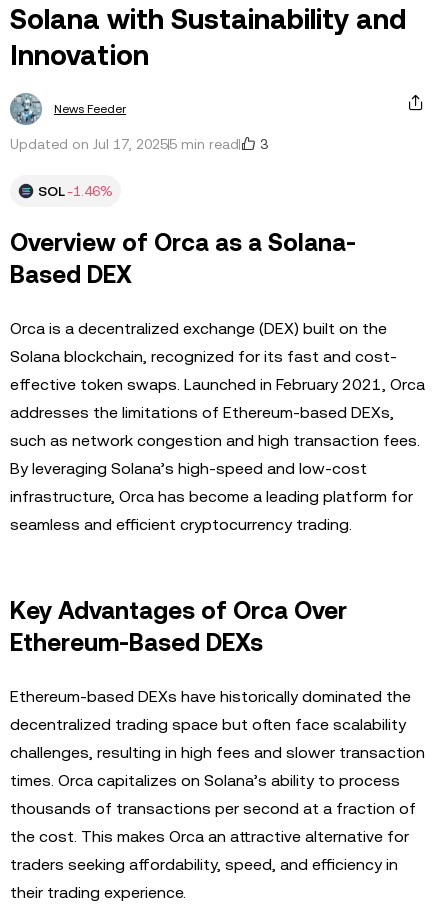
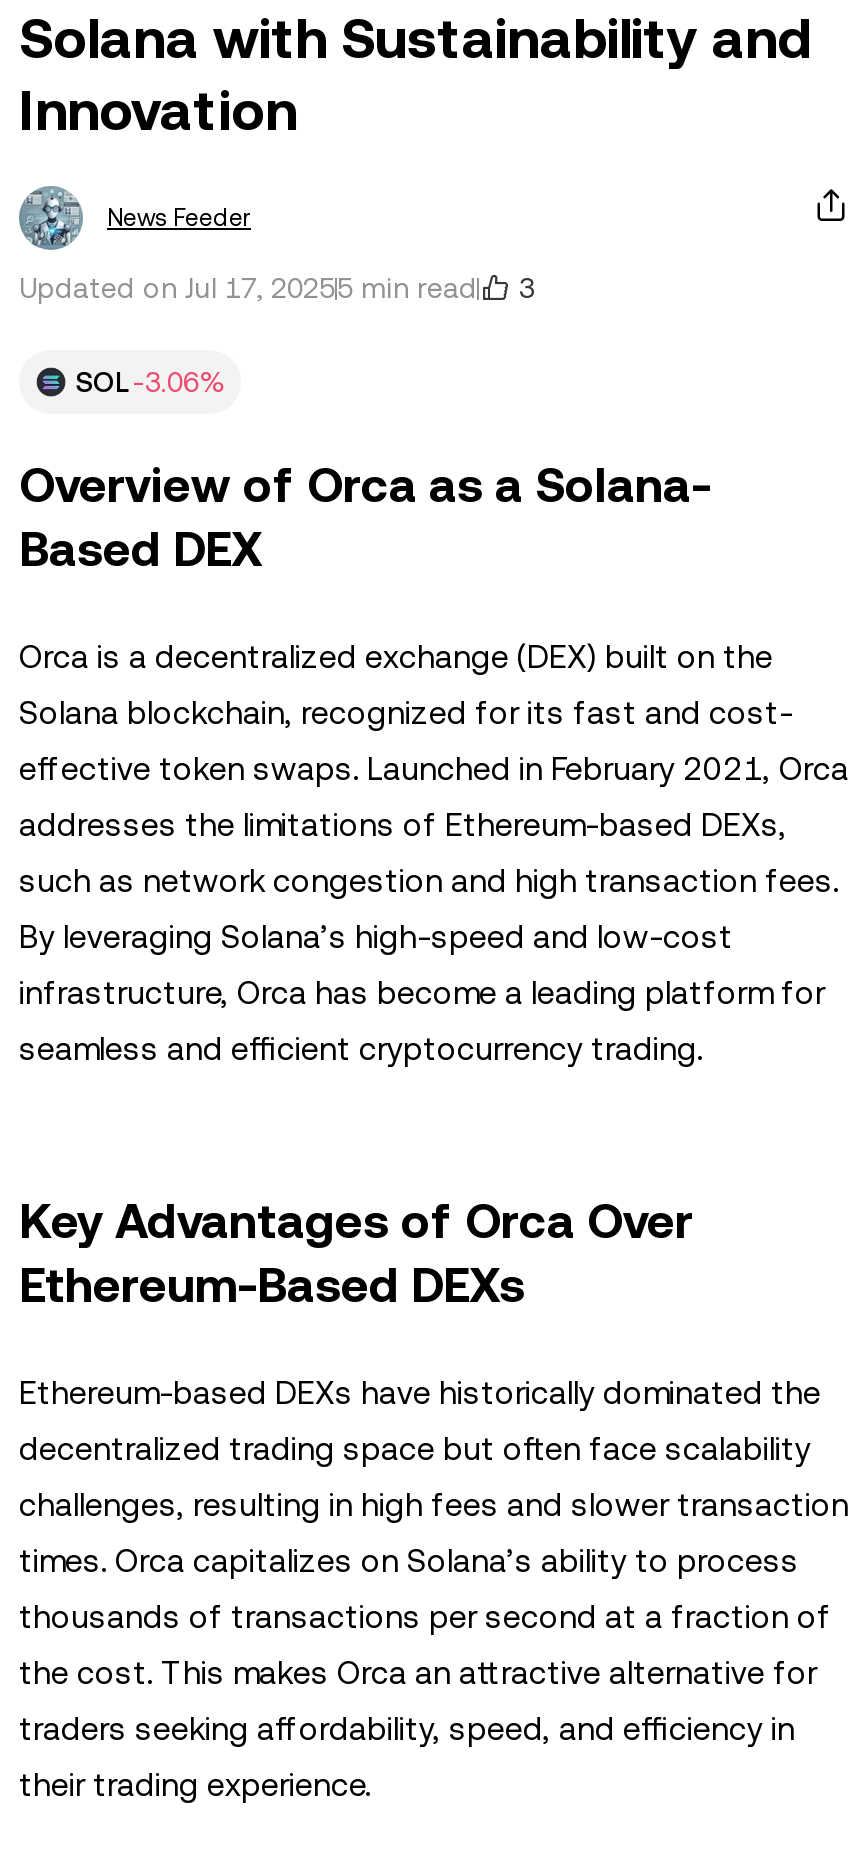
- SOL -1.46%
+ SOL -3.06%
